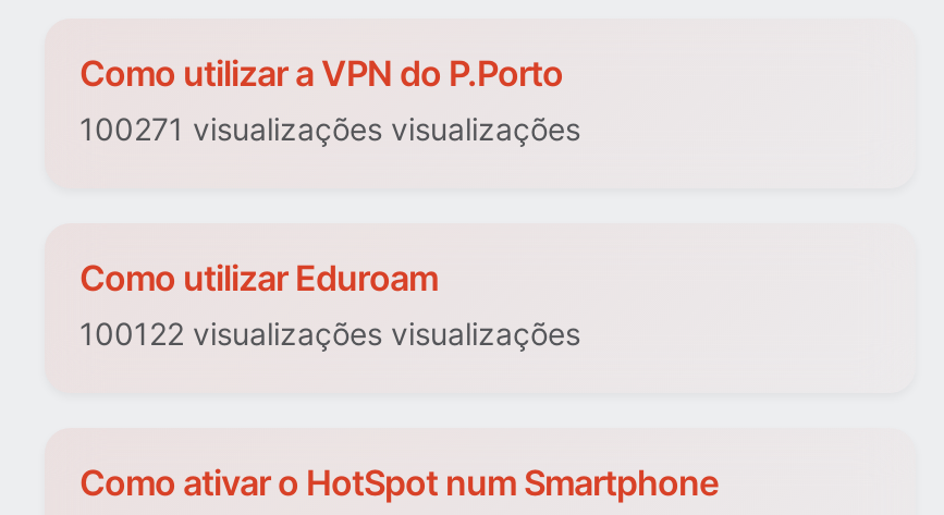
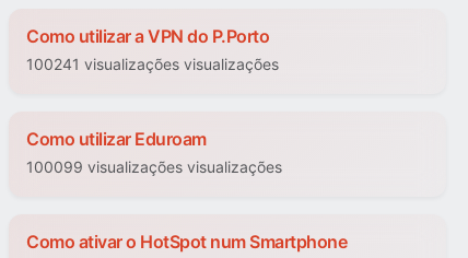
- 100271 visualizações visualizações
+ 100241 visualizações visualizações

- 100122 visualizações visualizações
+ 100099 visualizações visualizações
